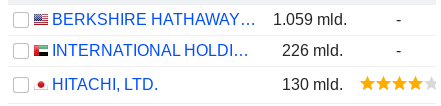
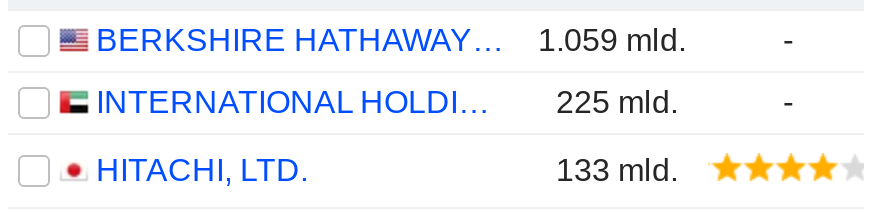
- 226 mld.
+ 225 mld.

- 130 mld.
+ 133 mld.
